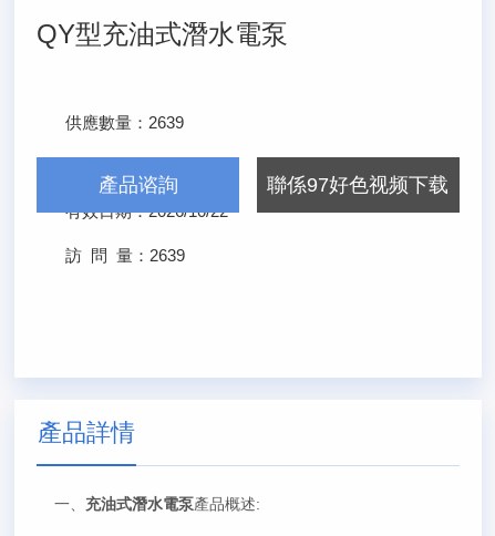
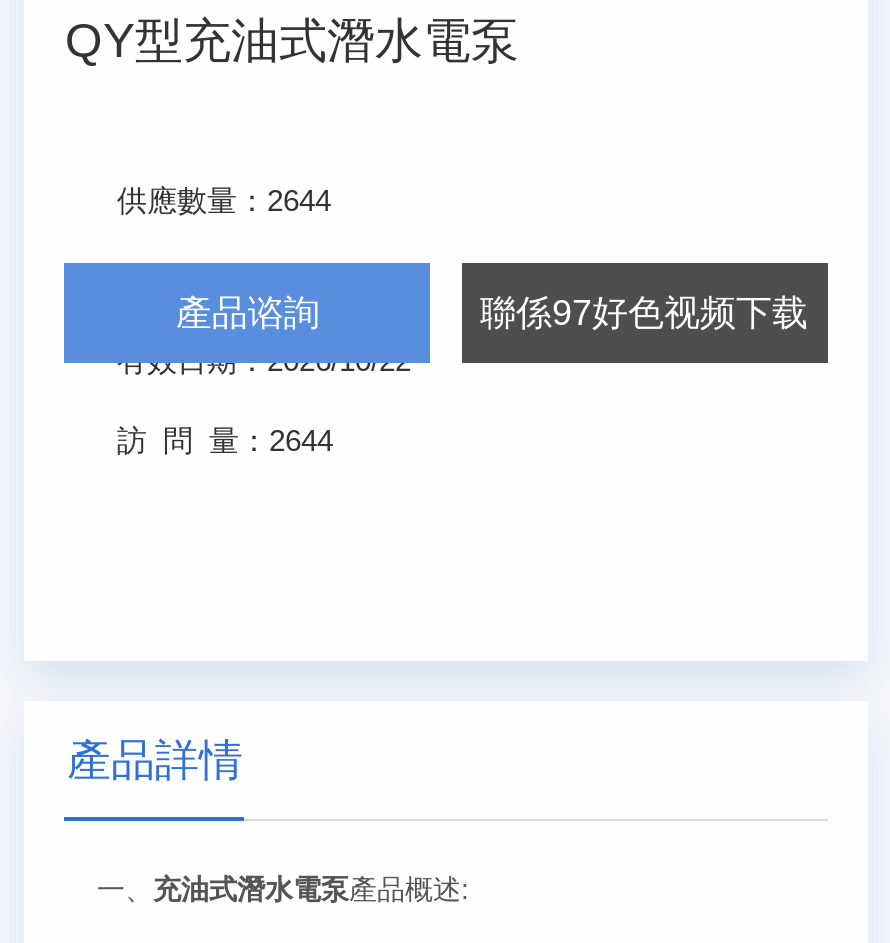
- 供應數量：2639
+ 供應數量：2644

- 訪 問 量：2639
+ 訪 問 量：2644
